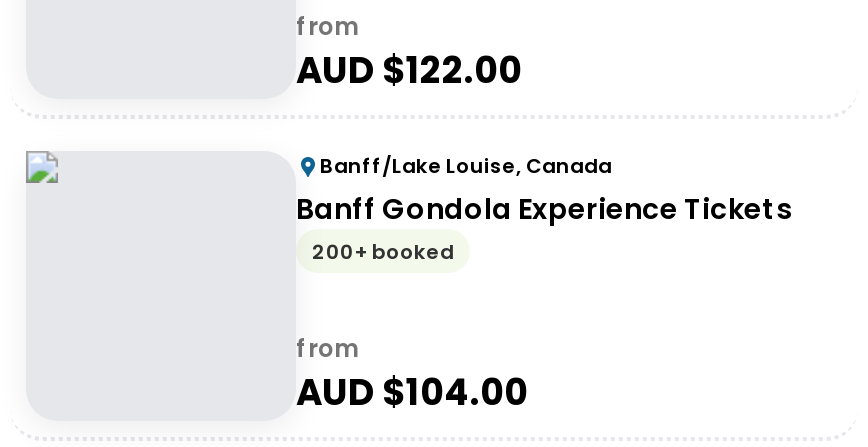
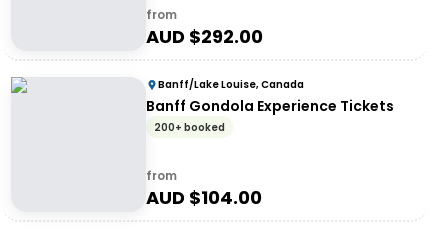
- AUD $122.00
+ AUD $292.00
